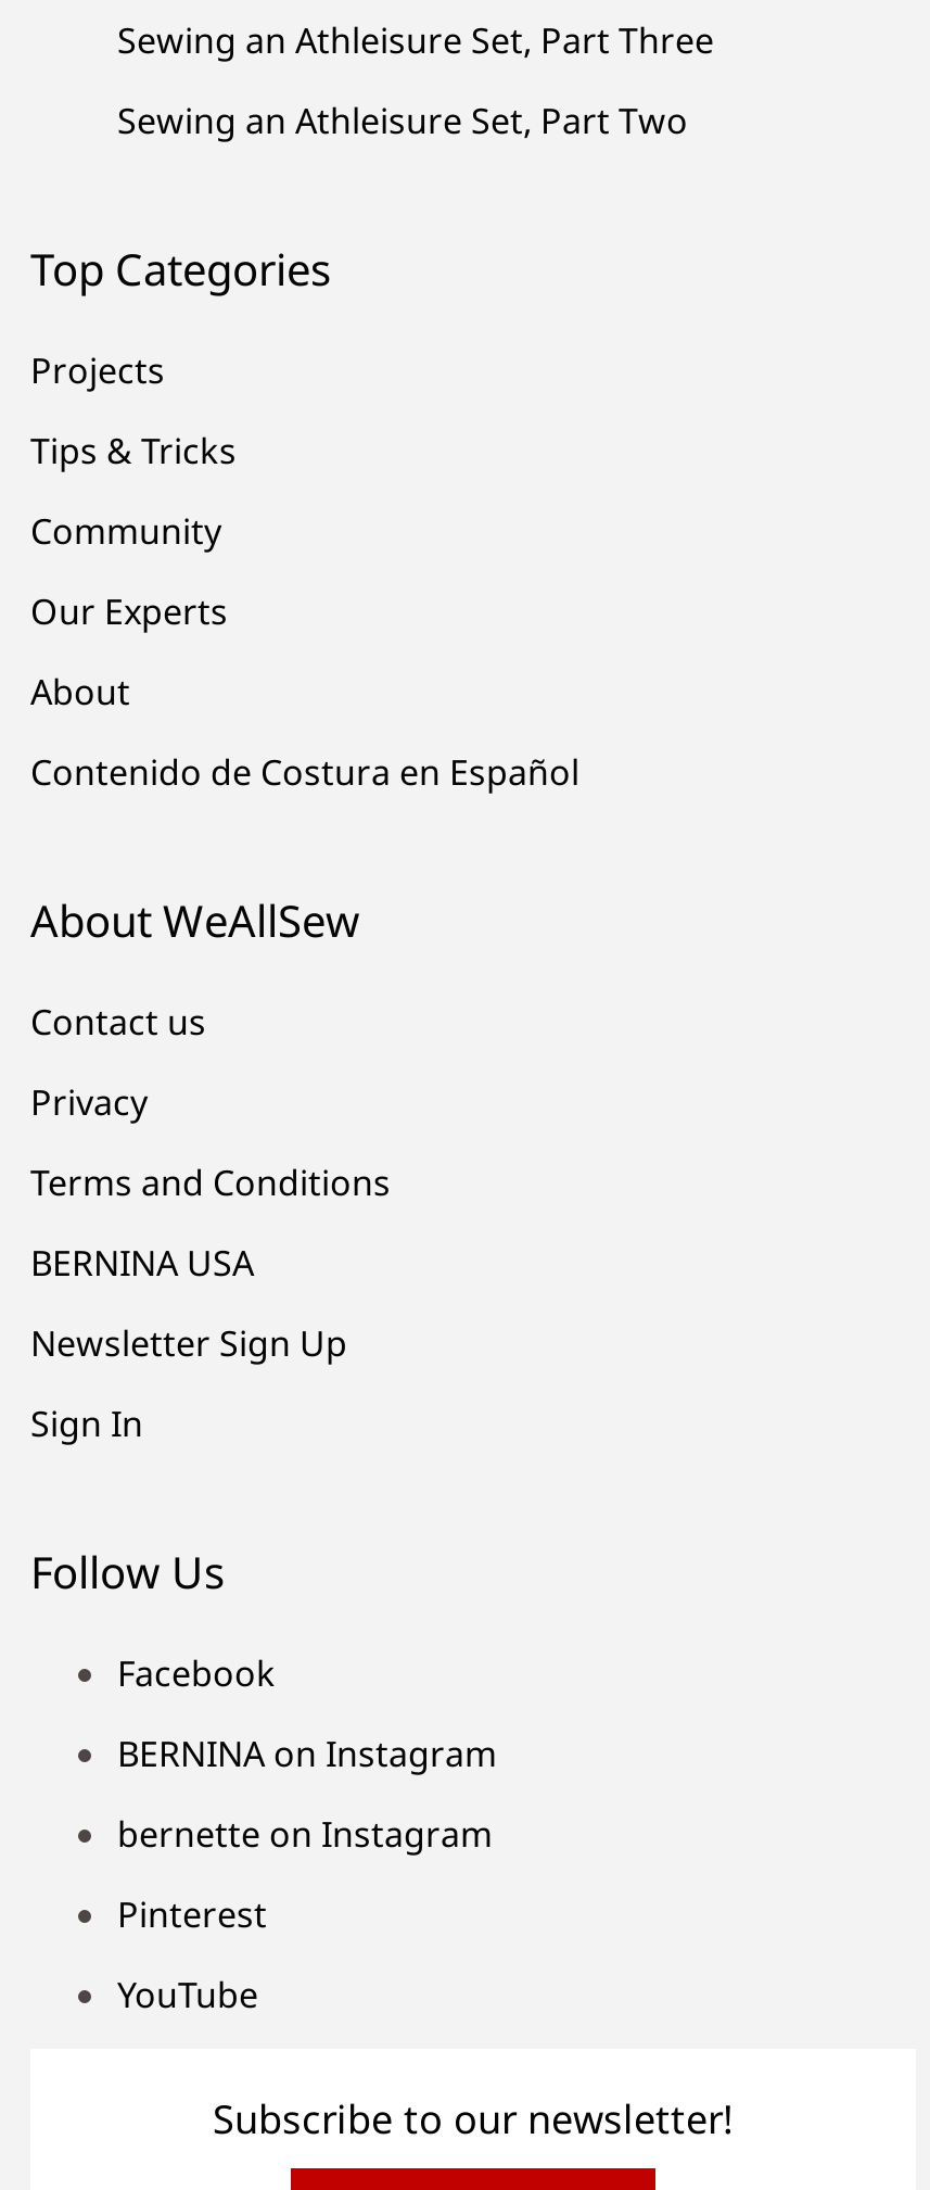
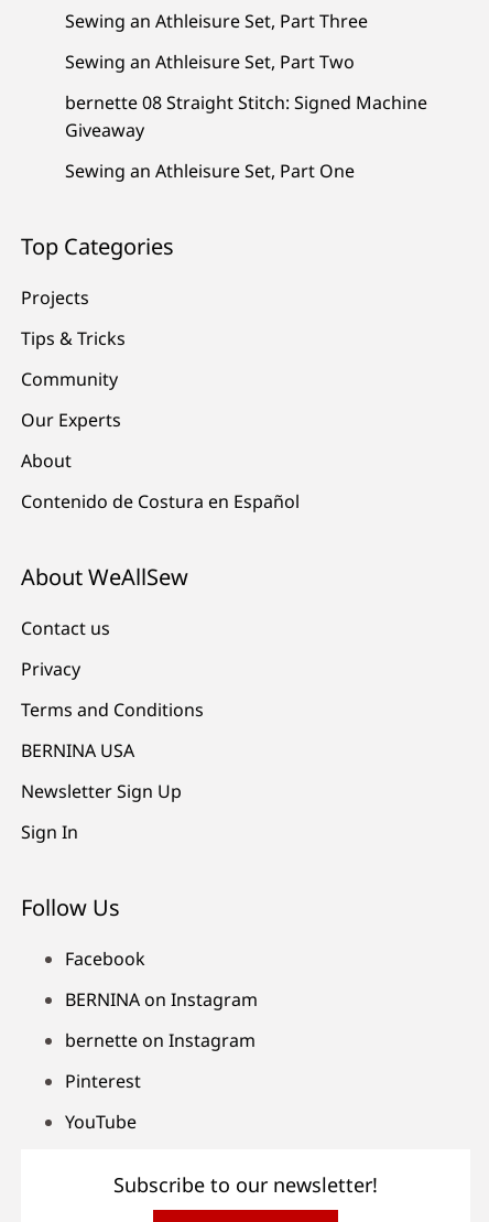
+ bernette 08 Straight Stitch: Signed Machine
+ Giveaway
+ Sewing an Athleisure Set, Part One
